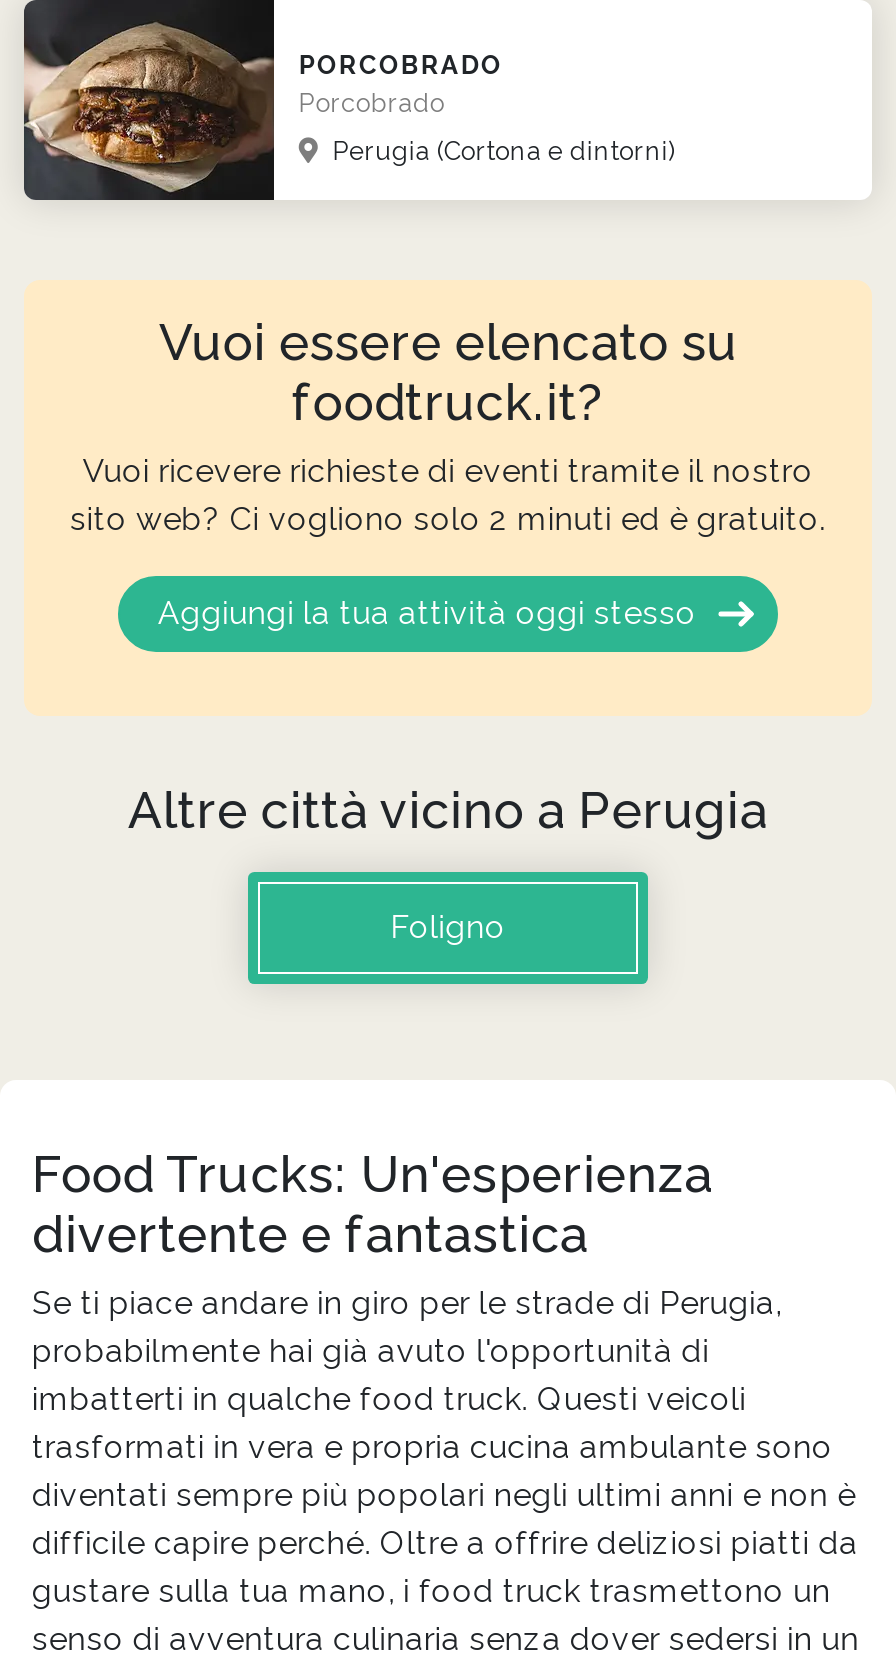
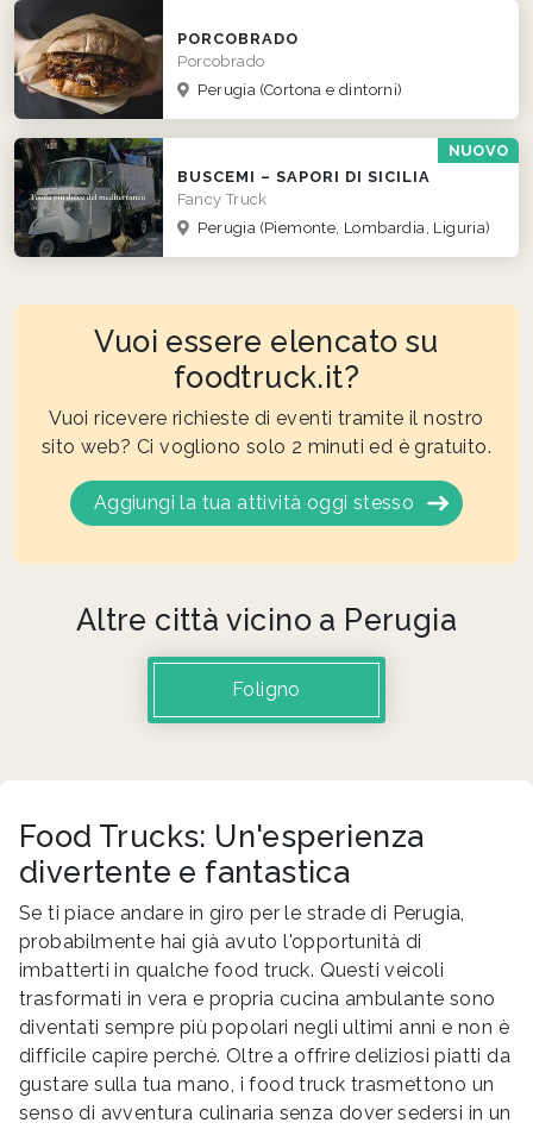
+ [image]
+ NUOVO
+ BUSCEMI – SAPORI DI SICILIA
+ Fancy Truck
+ Perugia (Piemonte, Lombardia, Liguria)
